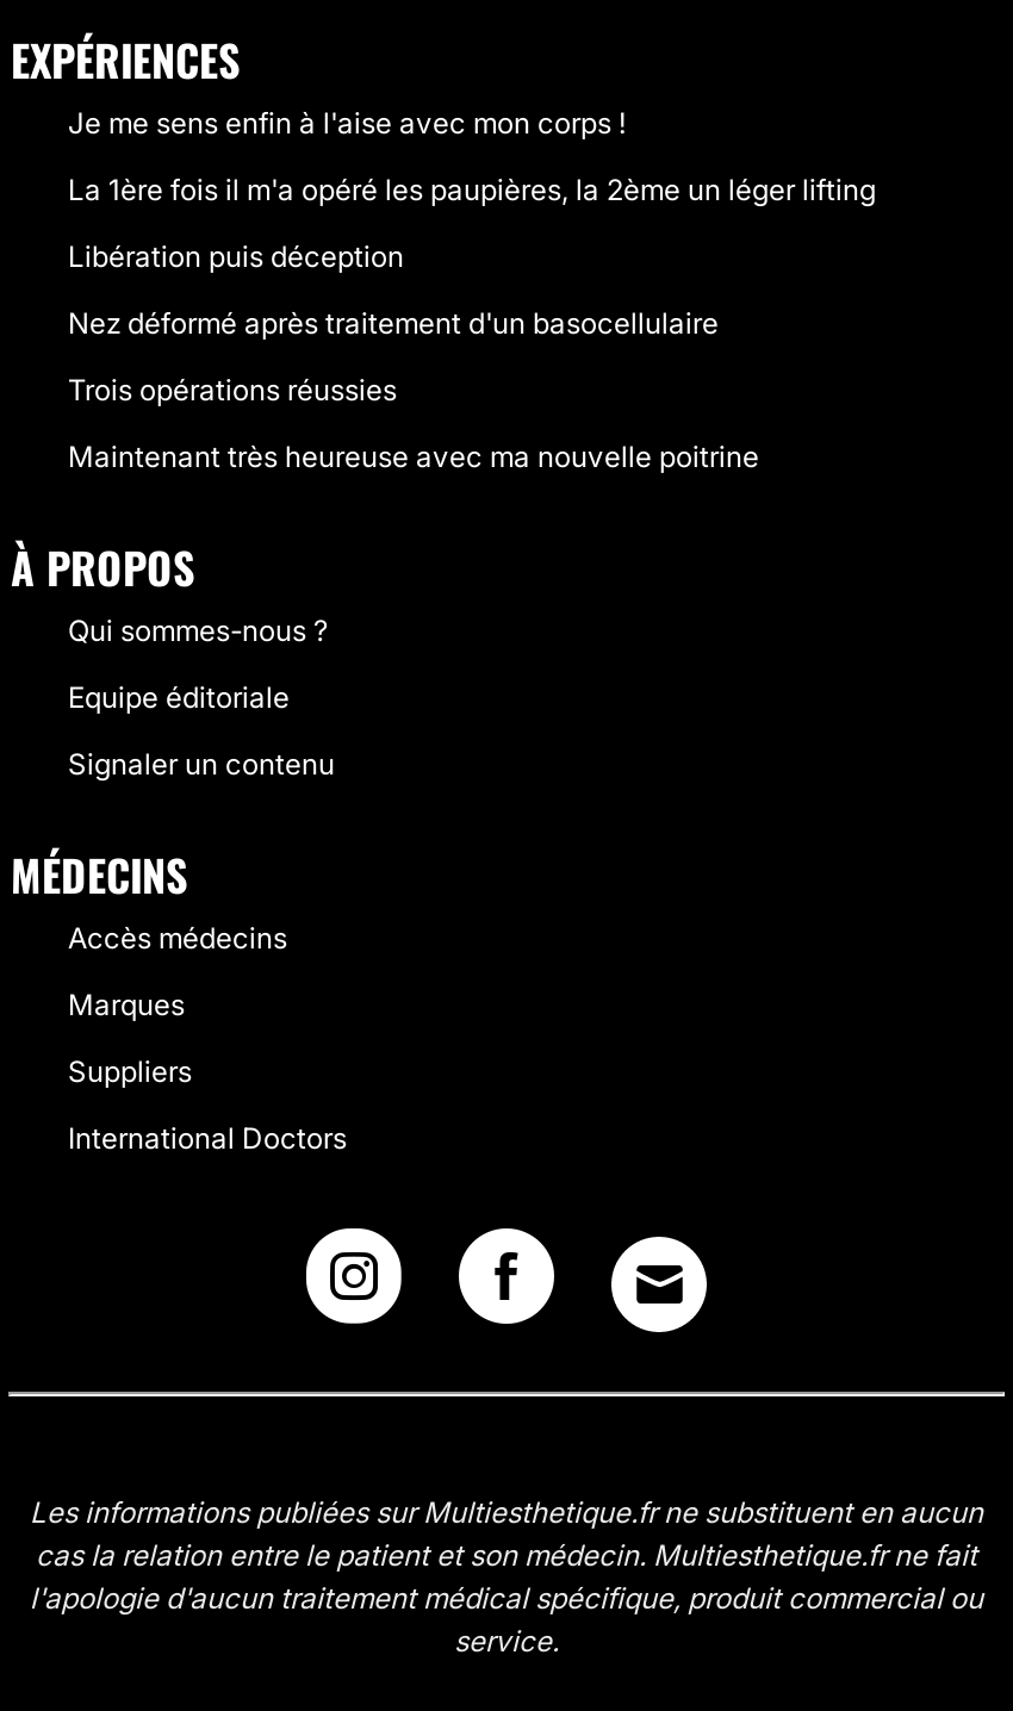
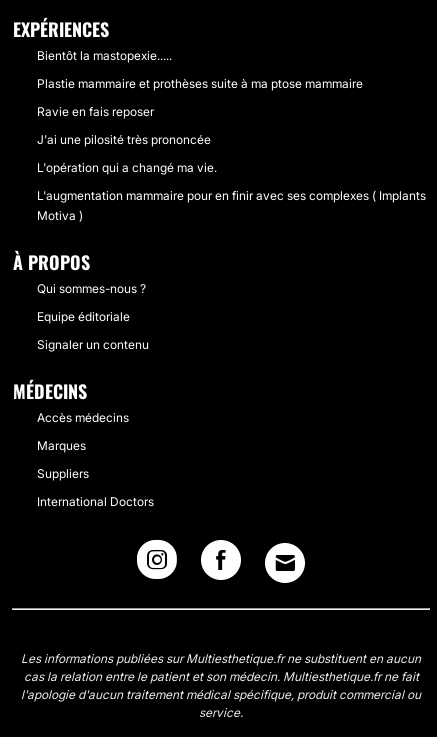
- Je me sens enfin à l'aise avec mon corps !
+ Bientôt la mastopexie.....

- La 1ère fois il m'a opéré les paupières, la 2ème un léger lifting
+ Plastie mammaire et prothèses suite à ma ptose mammaire

- Libération puis déception
+ Ravie en fais reposer

- Nez déformé après traitement d'un basocellulaire
+ J'ai une pilosité très prononcée

- Trois opérations réussies
+ L'opération qui a changé ma vie.

- Maintenant très heureuse avec ma nouvelle poitrine
+ L'augmentation mammaire pour en finir avec ses complexes ( Implants
+ Motiva )
